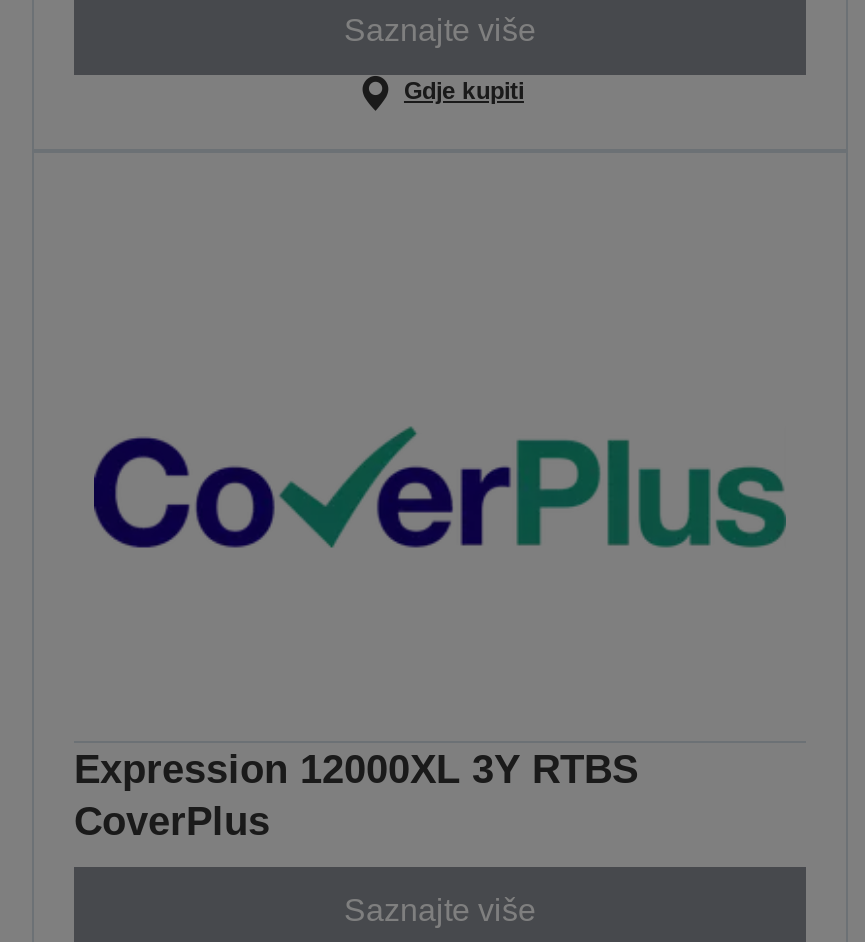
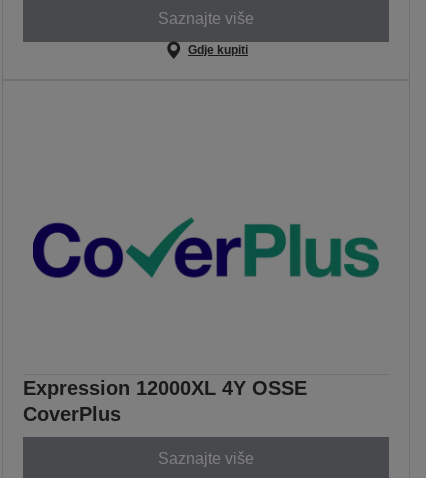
- Expression 12000XL 3Y RTBS
+ Expression 12000XL 4Y OSSE
